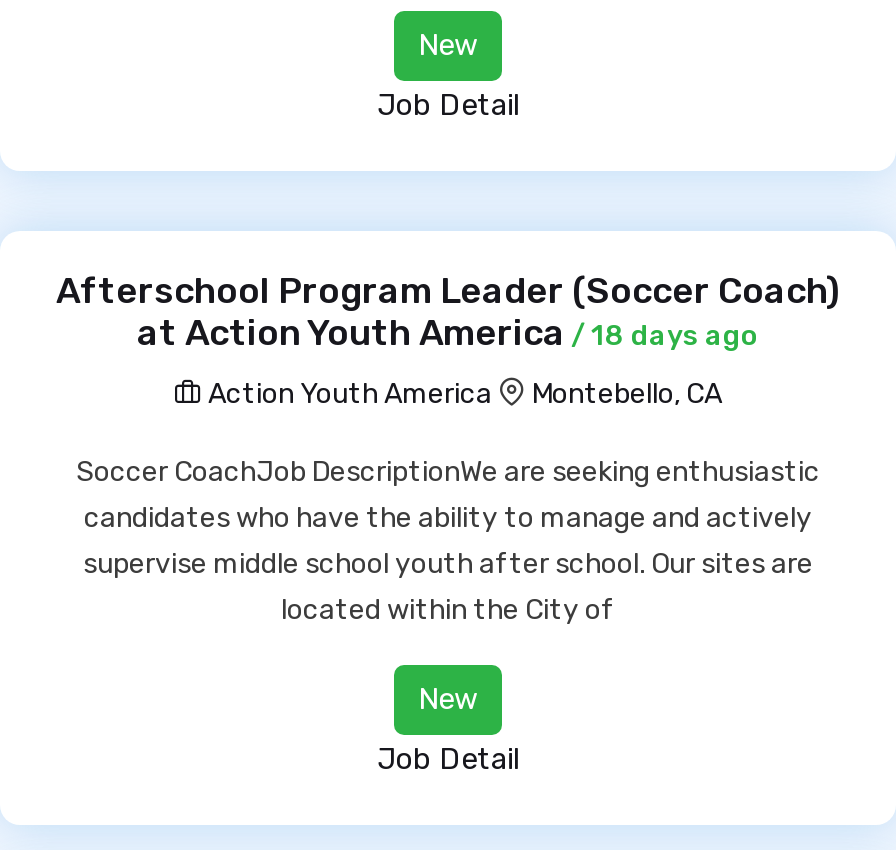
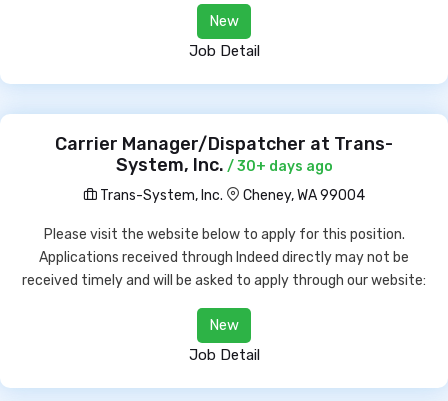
- Afterschool Program Leader (Soccer Coach)
- at Action Youth America / 18 days ago
+ Carrier Manager/Dispatcher at Trans-
+ System, Inc. / 30+ days ago

- Action Youth America
- Montebello, CA
+ Trans-System, Inc.
+ Cheney, WA 99004

- Soccer CoachJob DescriptionWe are seeking enthusiastic
- candidates who have the ability to manage and actively
- supervise middle school youth after school. Our sites are
- located within the City of
+ Please visit the website below to apply for this position.
+ Applications received through Indeed directly may not be
+ received timely and will be asked to apply through our website:
